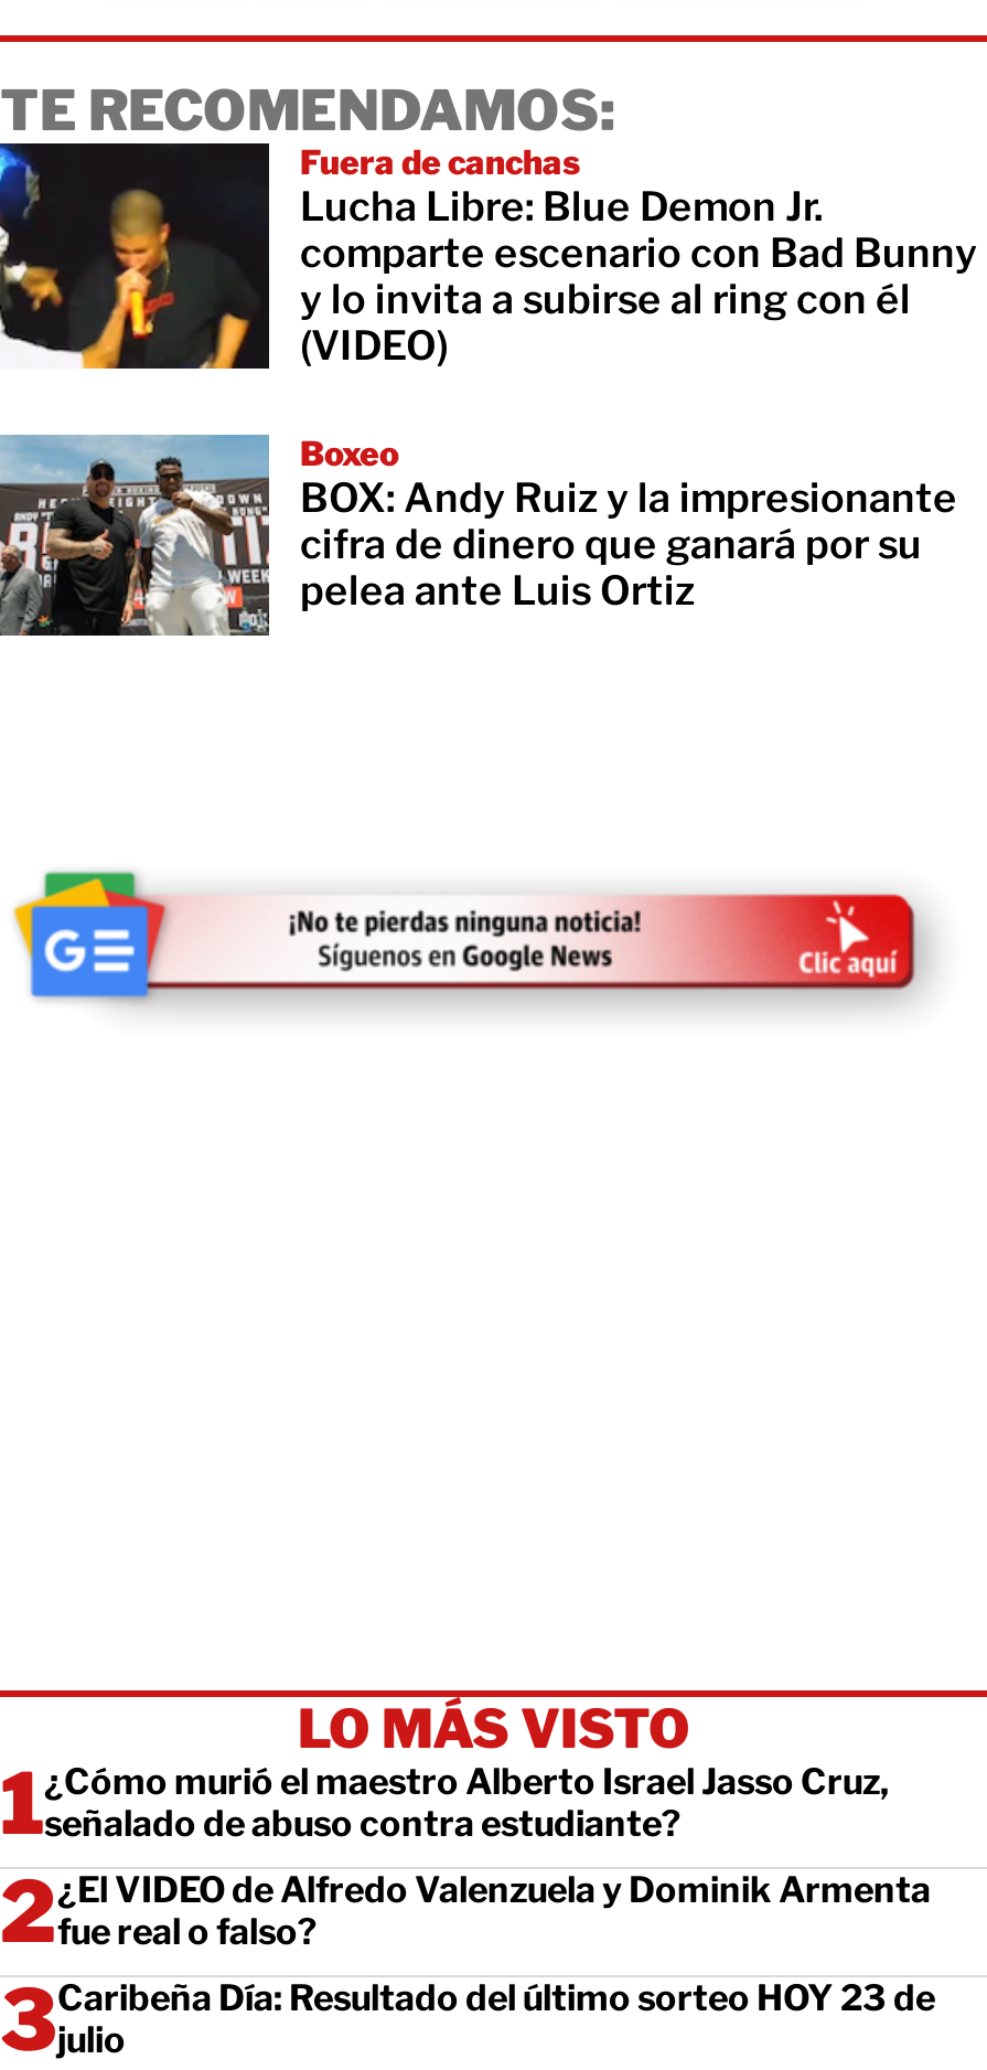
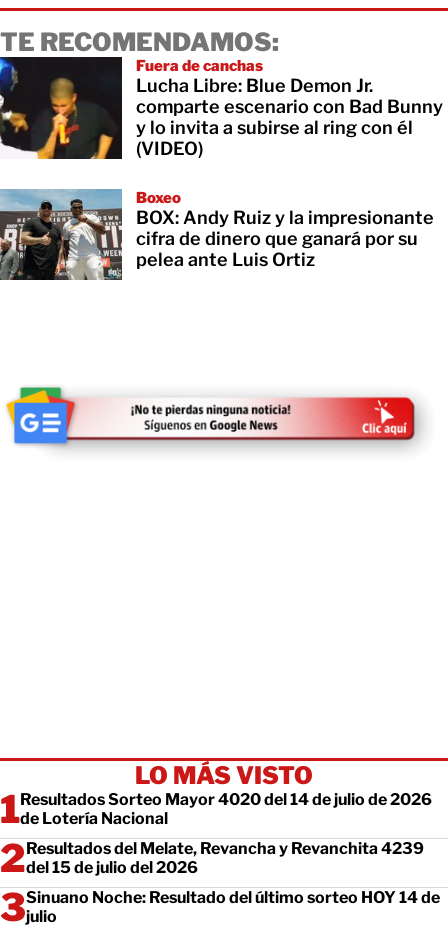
- ¿Cómo murió el maestro Alberto Israel Jasso Cruz,
- señalado de abuso contra estudiante?
+ Resultados Sorteo Mayor 4020 del 14 de julio de 2026
+ de Lotería Nacional

- ¿El VIDEO de Alfredo Valenzuela y Dominik Armenta
- fue real o falso?
+ Resultados del Melate, Revancha y Revanchita 4239
+ del 15 de julio del 2026

- Caribeña Día: Resultado del último sorteo HOY 23 de
+ Sinuano Noche: Resultado del último sorteo HOY 14 de
